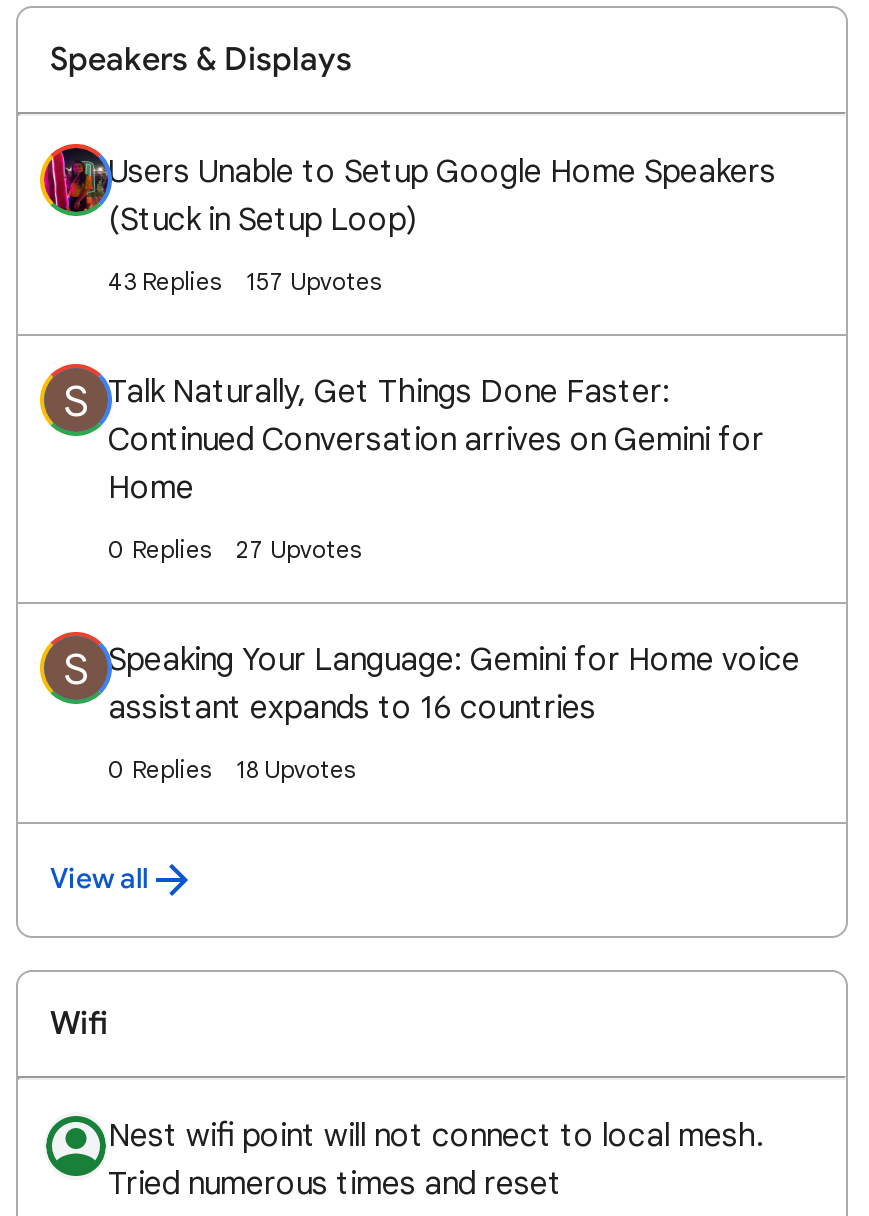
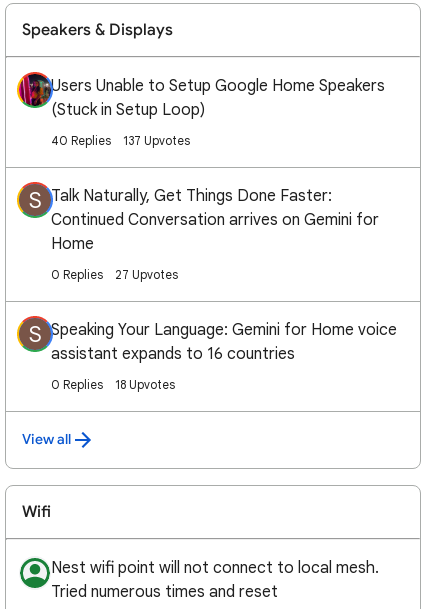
- 43 Replies
+ 40 Replies

- 157 Upvotes
+ 137 Upvotes
